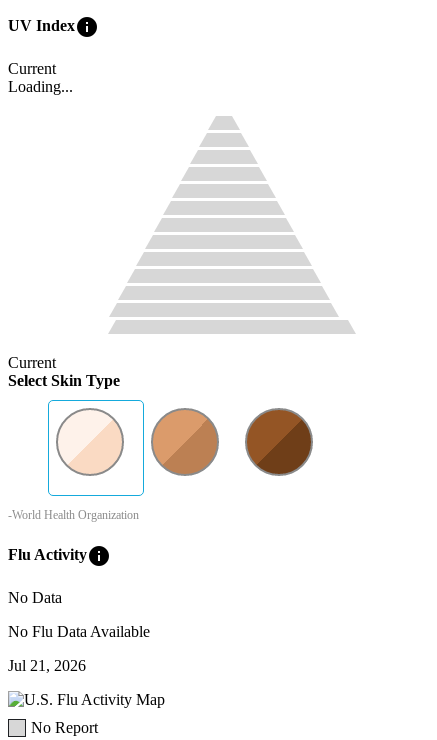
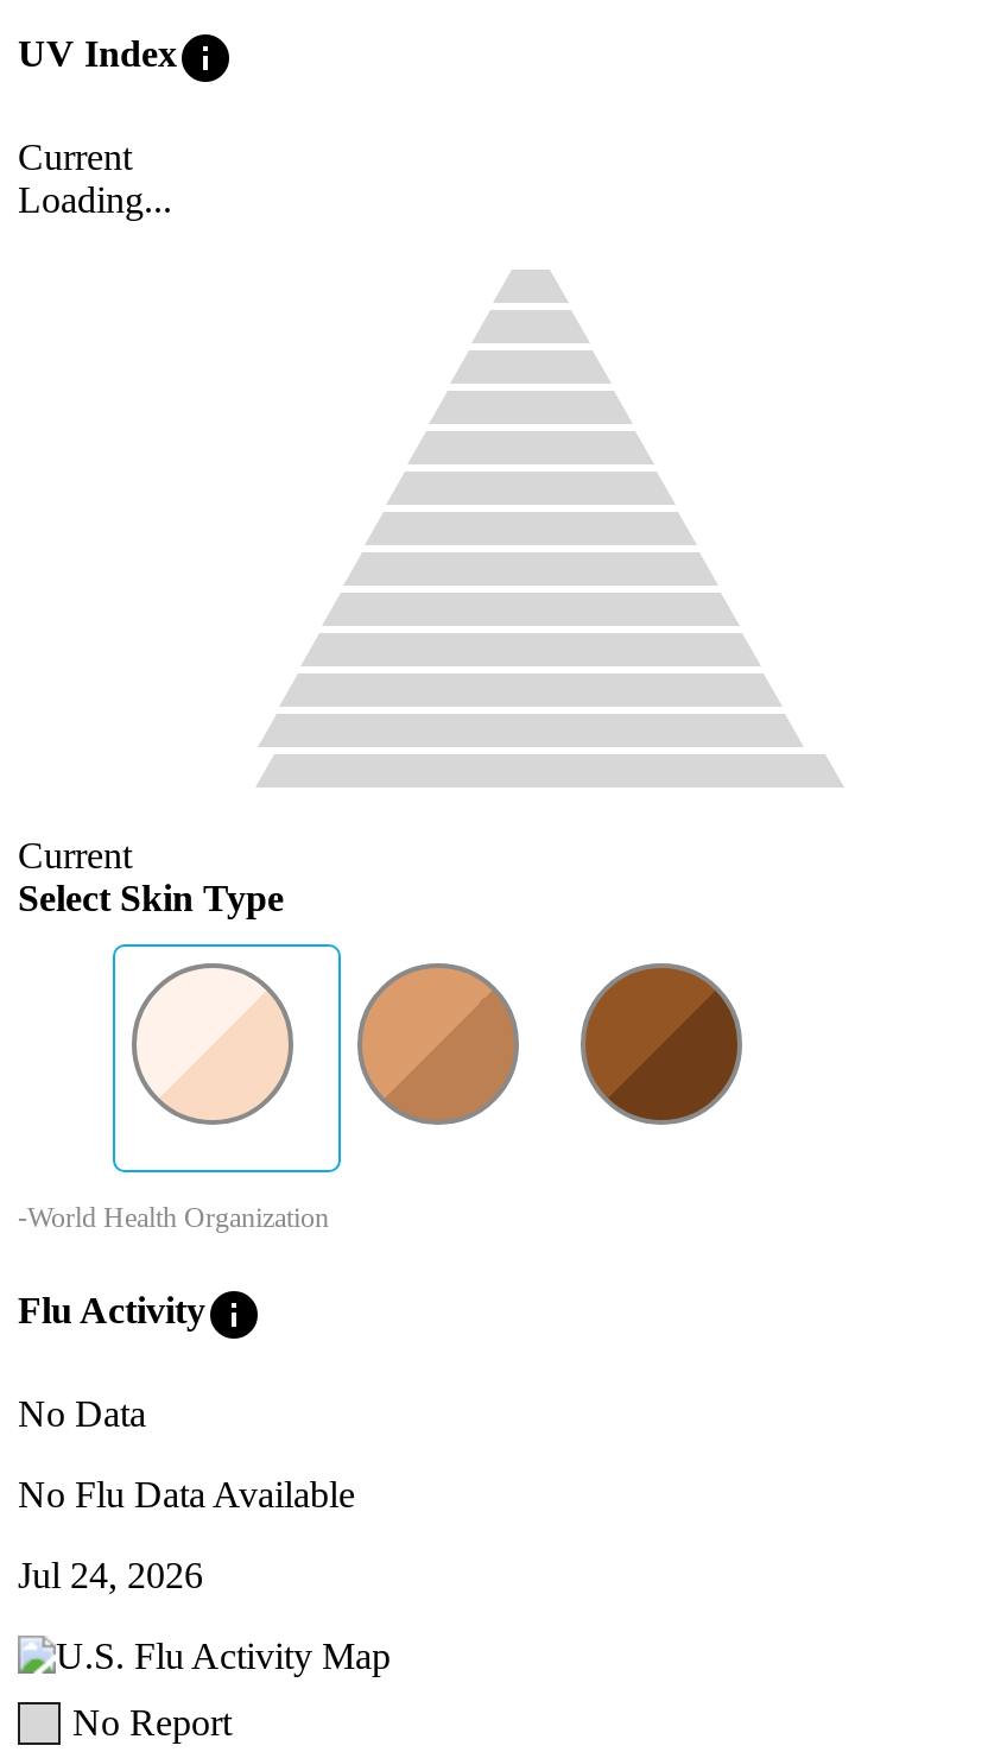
- Jul 21, 2026
+ Jul 24, 2026
